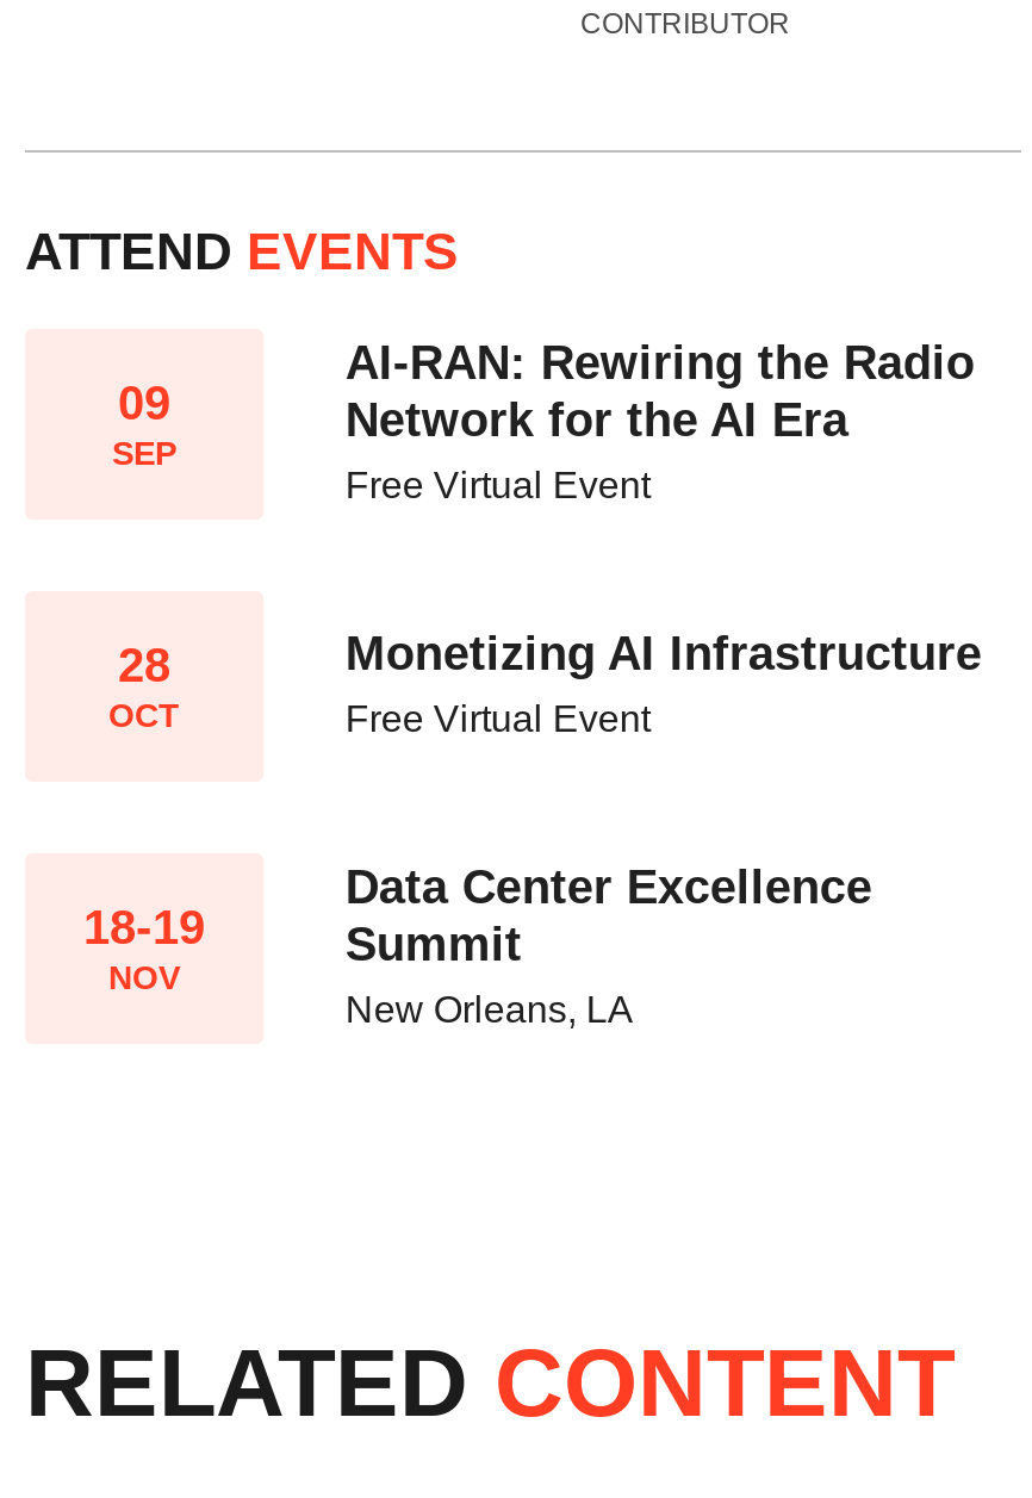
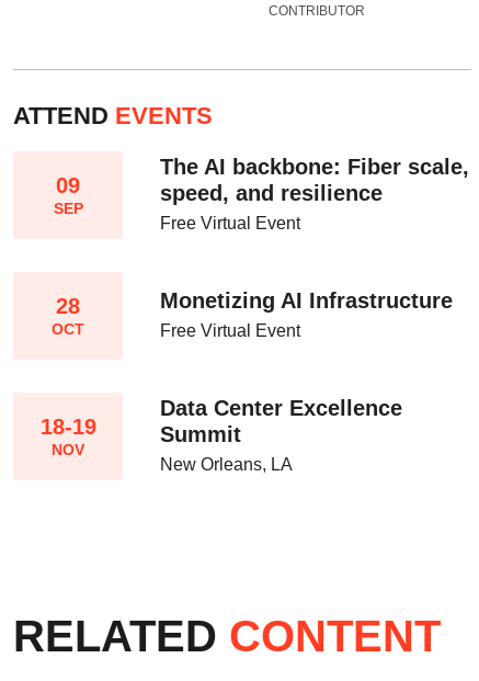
- AI-RAN: Rewiring the Radio
- Network for the AI Era
+ The AI backbone: Fiber scale,
+ speed, and resilience
